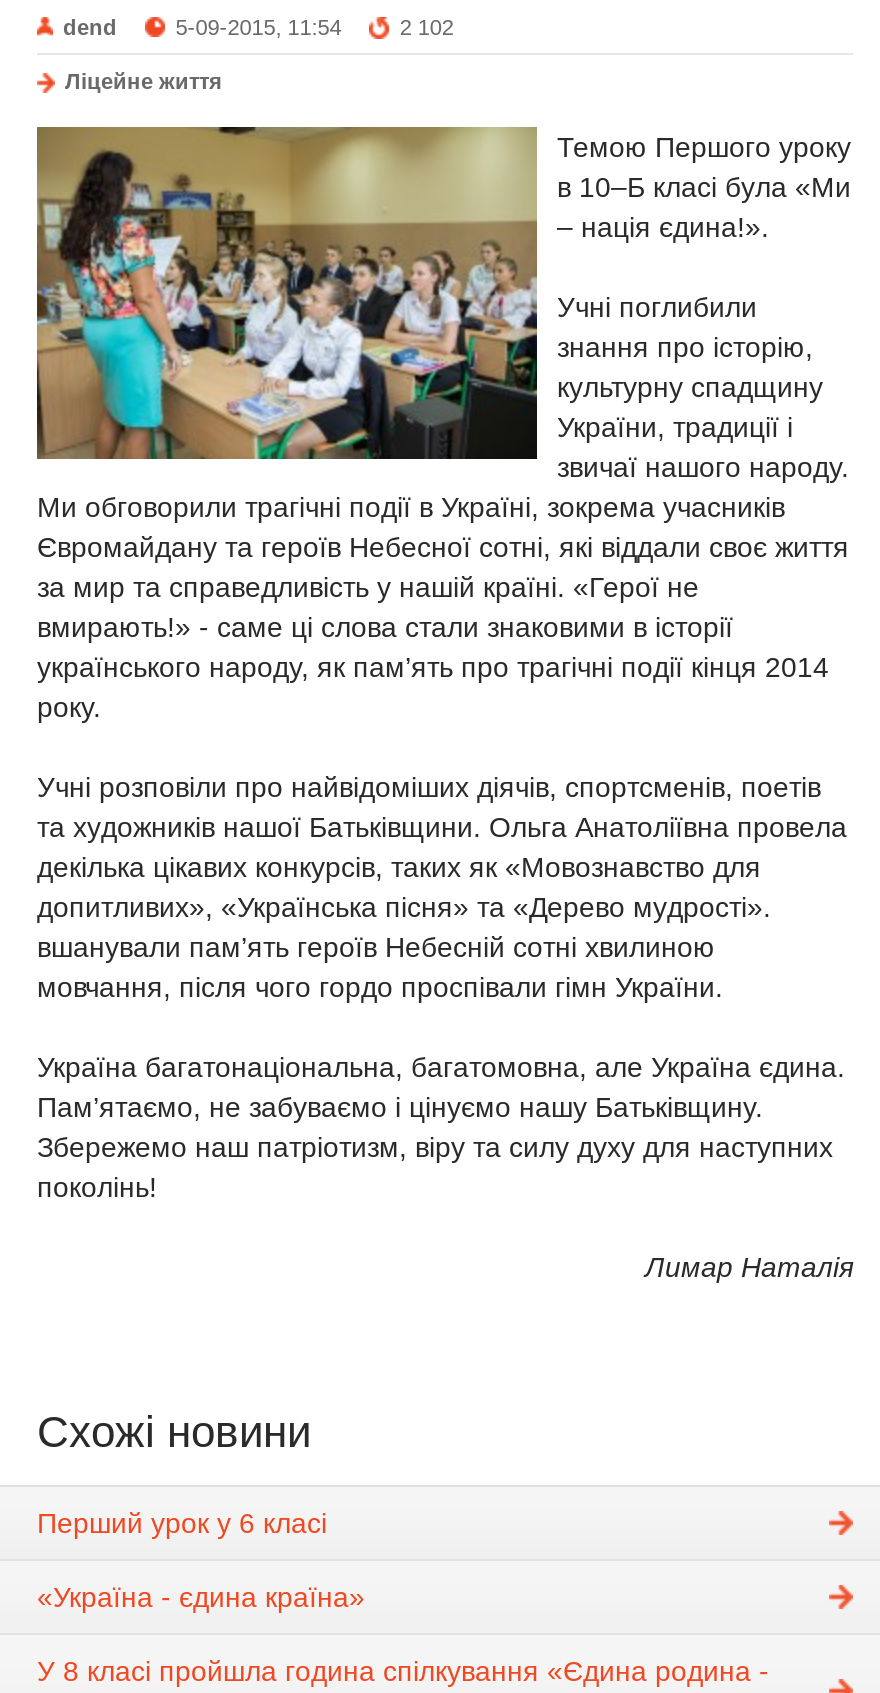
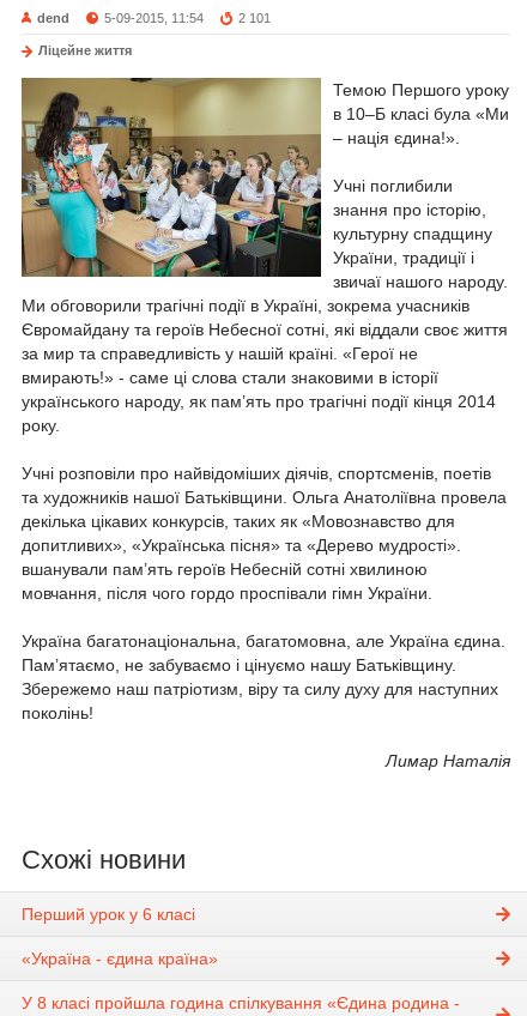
- 2 102
+ 2 101
